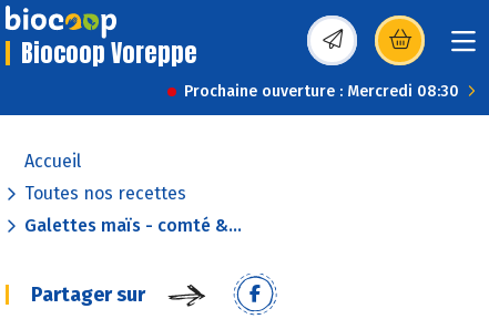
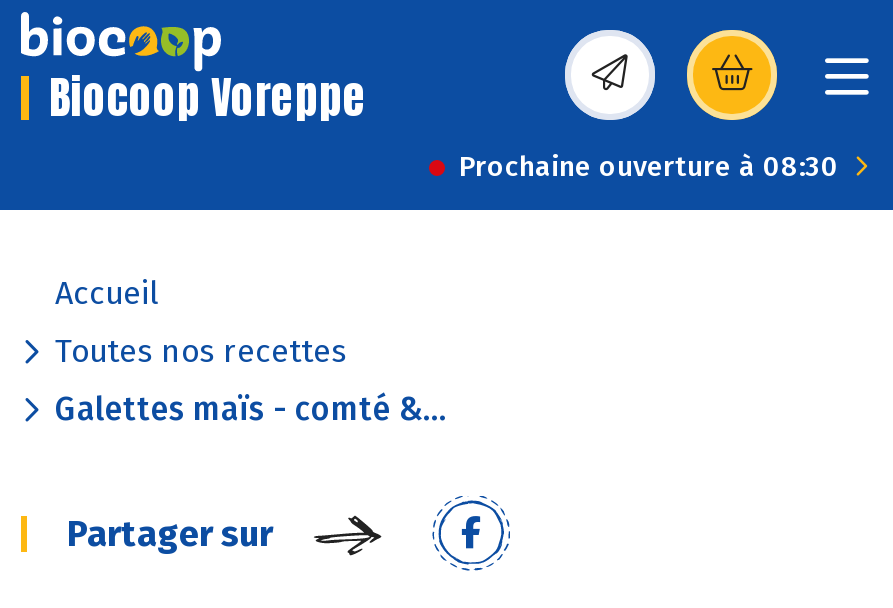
- Prochaine ouverture : Mercredi 08:30
+ Prochaine ouverture à 08:30
